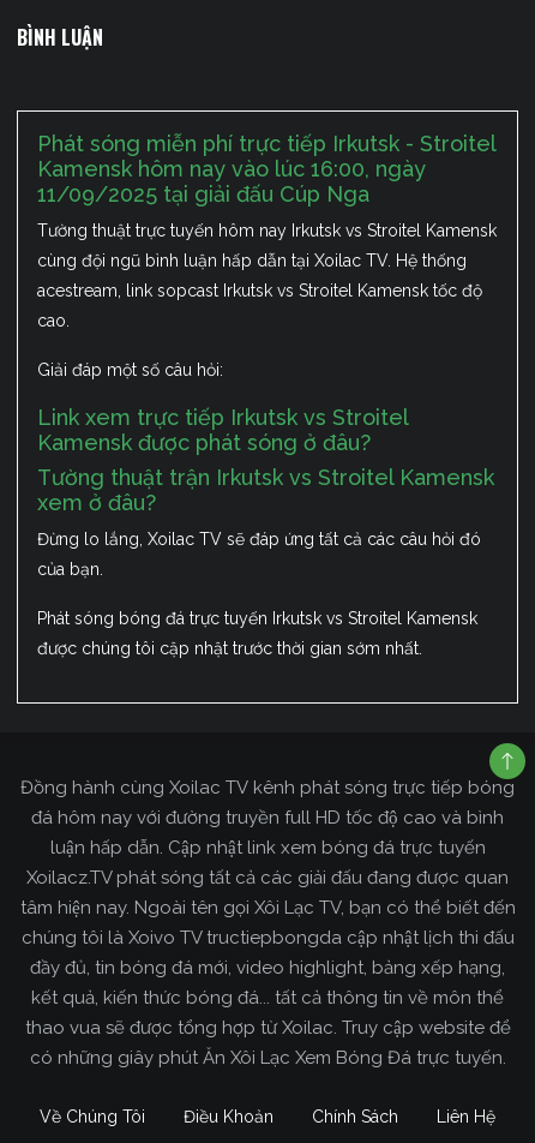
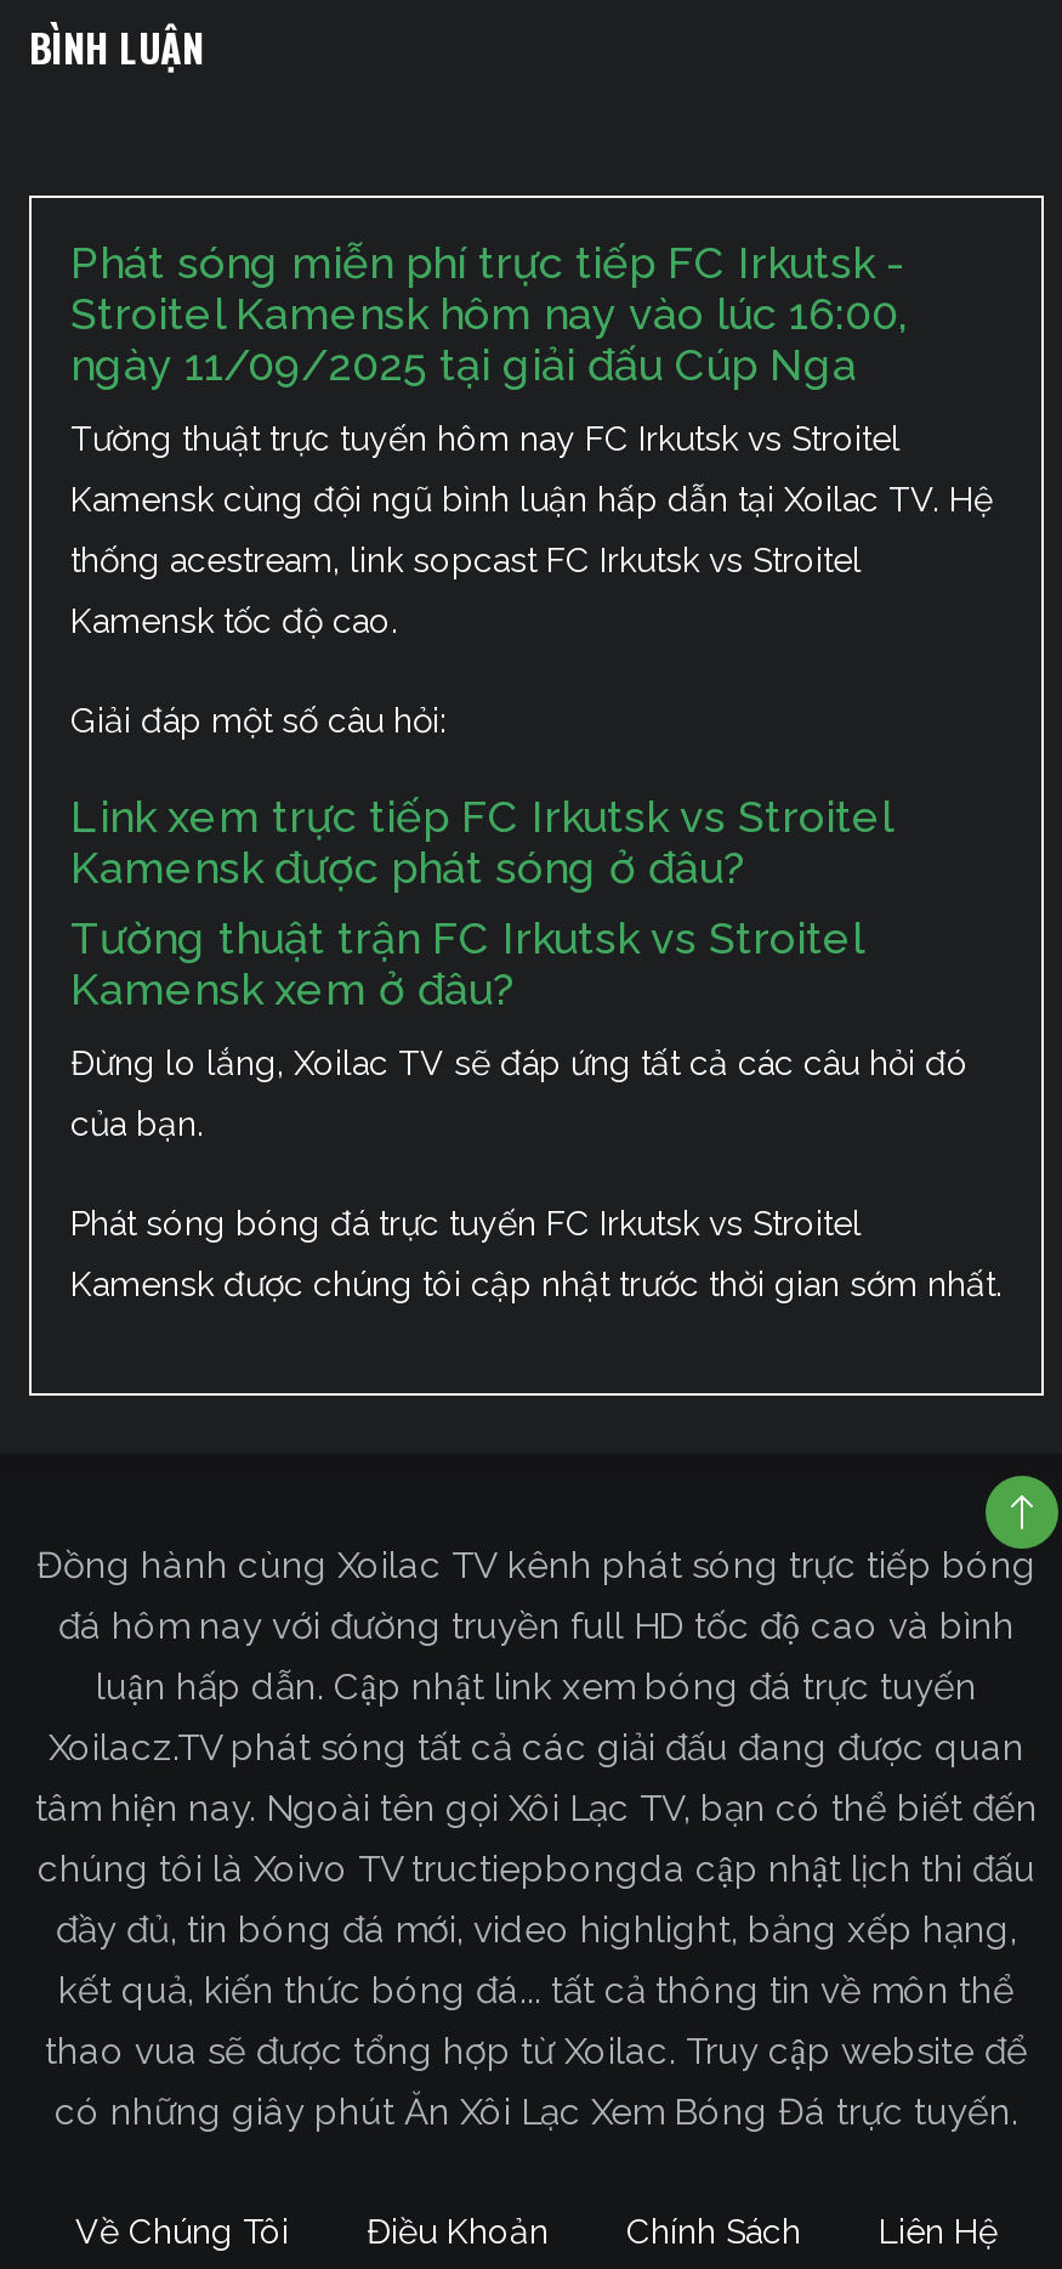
- Phát sóng miễn phí trực tiếp Irkutsk - Stroitel
- Kamensk hôm nay vào lúc 16:00, ngày
- 11/09/2025 tại giải đấu Cúp Nga
+ Phát sóng miễn phí trực tiếp FC Irkutsk -
+ Stroitel Kamensk hôm nay vào lúc 16:00,
+ ngày 11/09/2025 tại giải đấu Cúp Nga

- Tường thuật trực tuyến hôm nay Irkutsk vs Stroitel Kamensk
+ Tường thuật trực tuyến hôm nay FC Irkutsk vs Stroitel

- cùng đội ngũ bình luận hấp dẫn tại Xoilac TV. Hệ thống
+ Kamensk cùng đội ngũ bình luận hấp dẫn tại Xoilac TV. Hệ

- acestream, link sopcast Irkutsk vs Stroitel Kamensk tốc độ
+ thống acestream, link sopcast FC Irkutsk vs Stroitel

- cao.
+ Kamensk tốc độ cao.

- Link xem trực tiếp Irkutsk vs Stroitel
+ Link xem trực tiếp FC Irkutsk vs Stroitel

- Tường thuật trận Irkutsk vs Stroitel Kamensk
- xem ở đâu?
+ Tường thuật trận FC Irkutsk vs Stroitel
+ Kamensk xem ở đâu?

- Phát sóng bóng đá trực tuyến Irkutsk vs Stroitel Kamensk
+ Phát sóng bóng đá trực tuyến FC Irkutsk vs Stroitel

- được chúng tôi cập nhật trước thời gian sớm nhất.
+ Kamensk được chúng tôi cập nhật trước thời gian sớm nhất.
